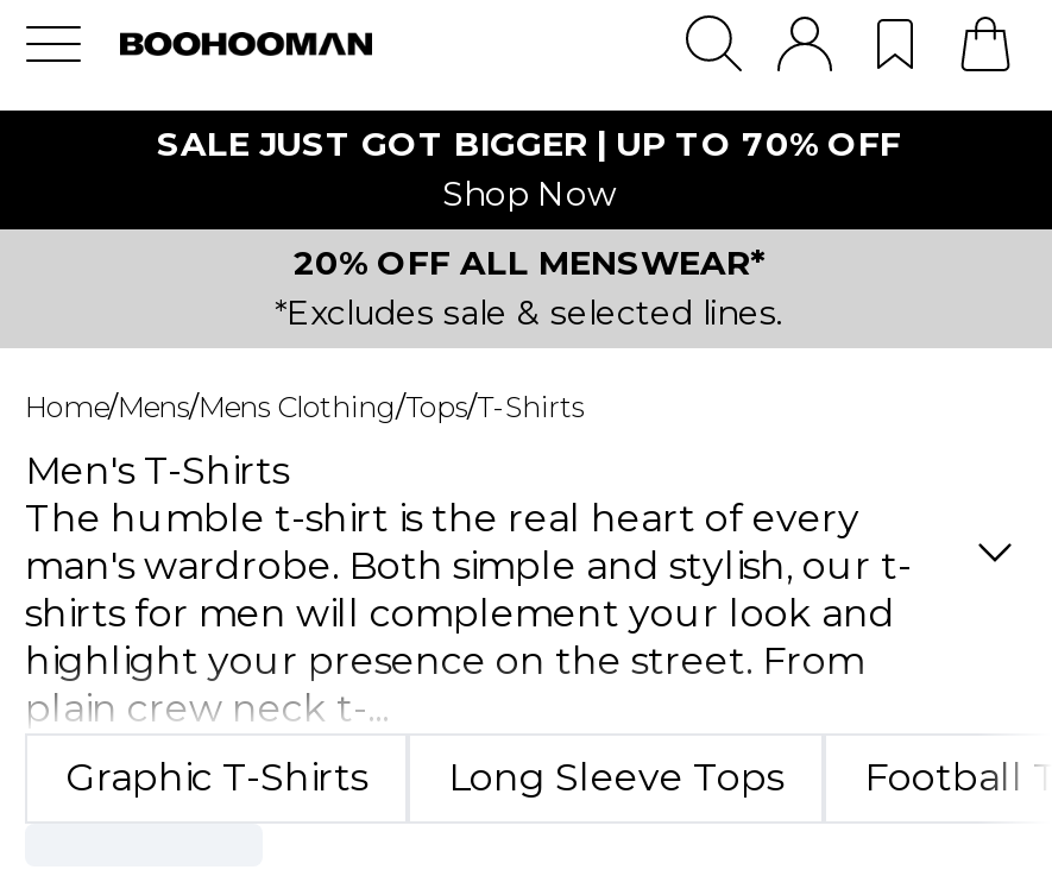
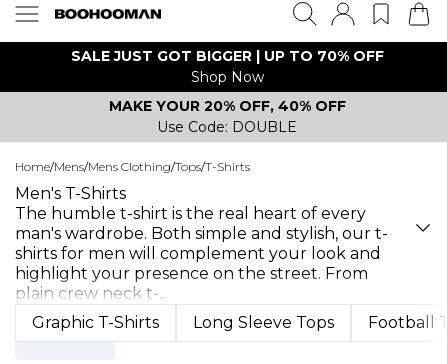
- 20% OFF ALL MENSWEAR*
- *Excludes sale & selected lines.
+ MAKE YOUR 20% OFF, 40% OFF
+ Use Code: DOUBLE
